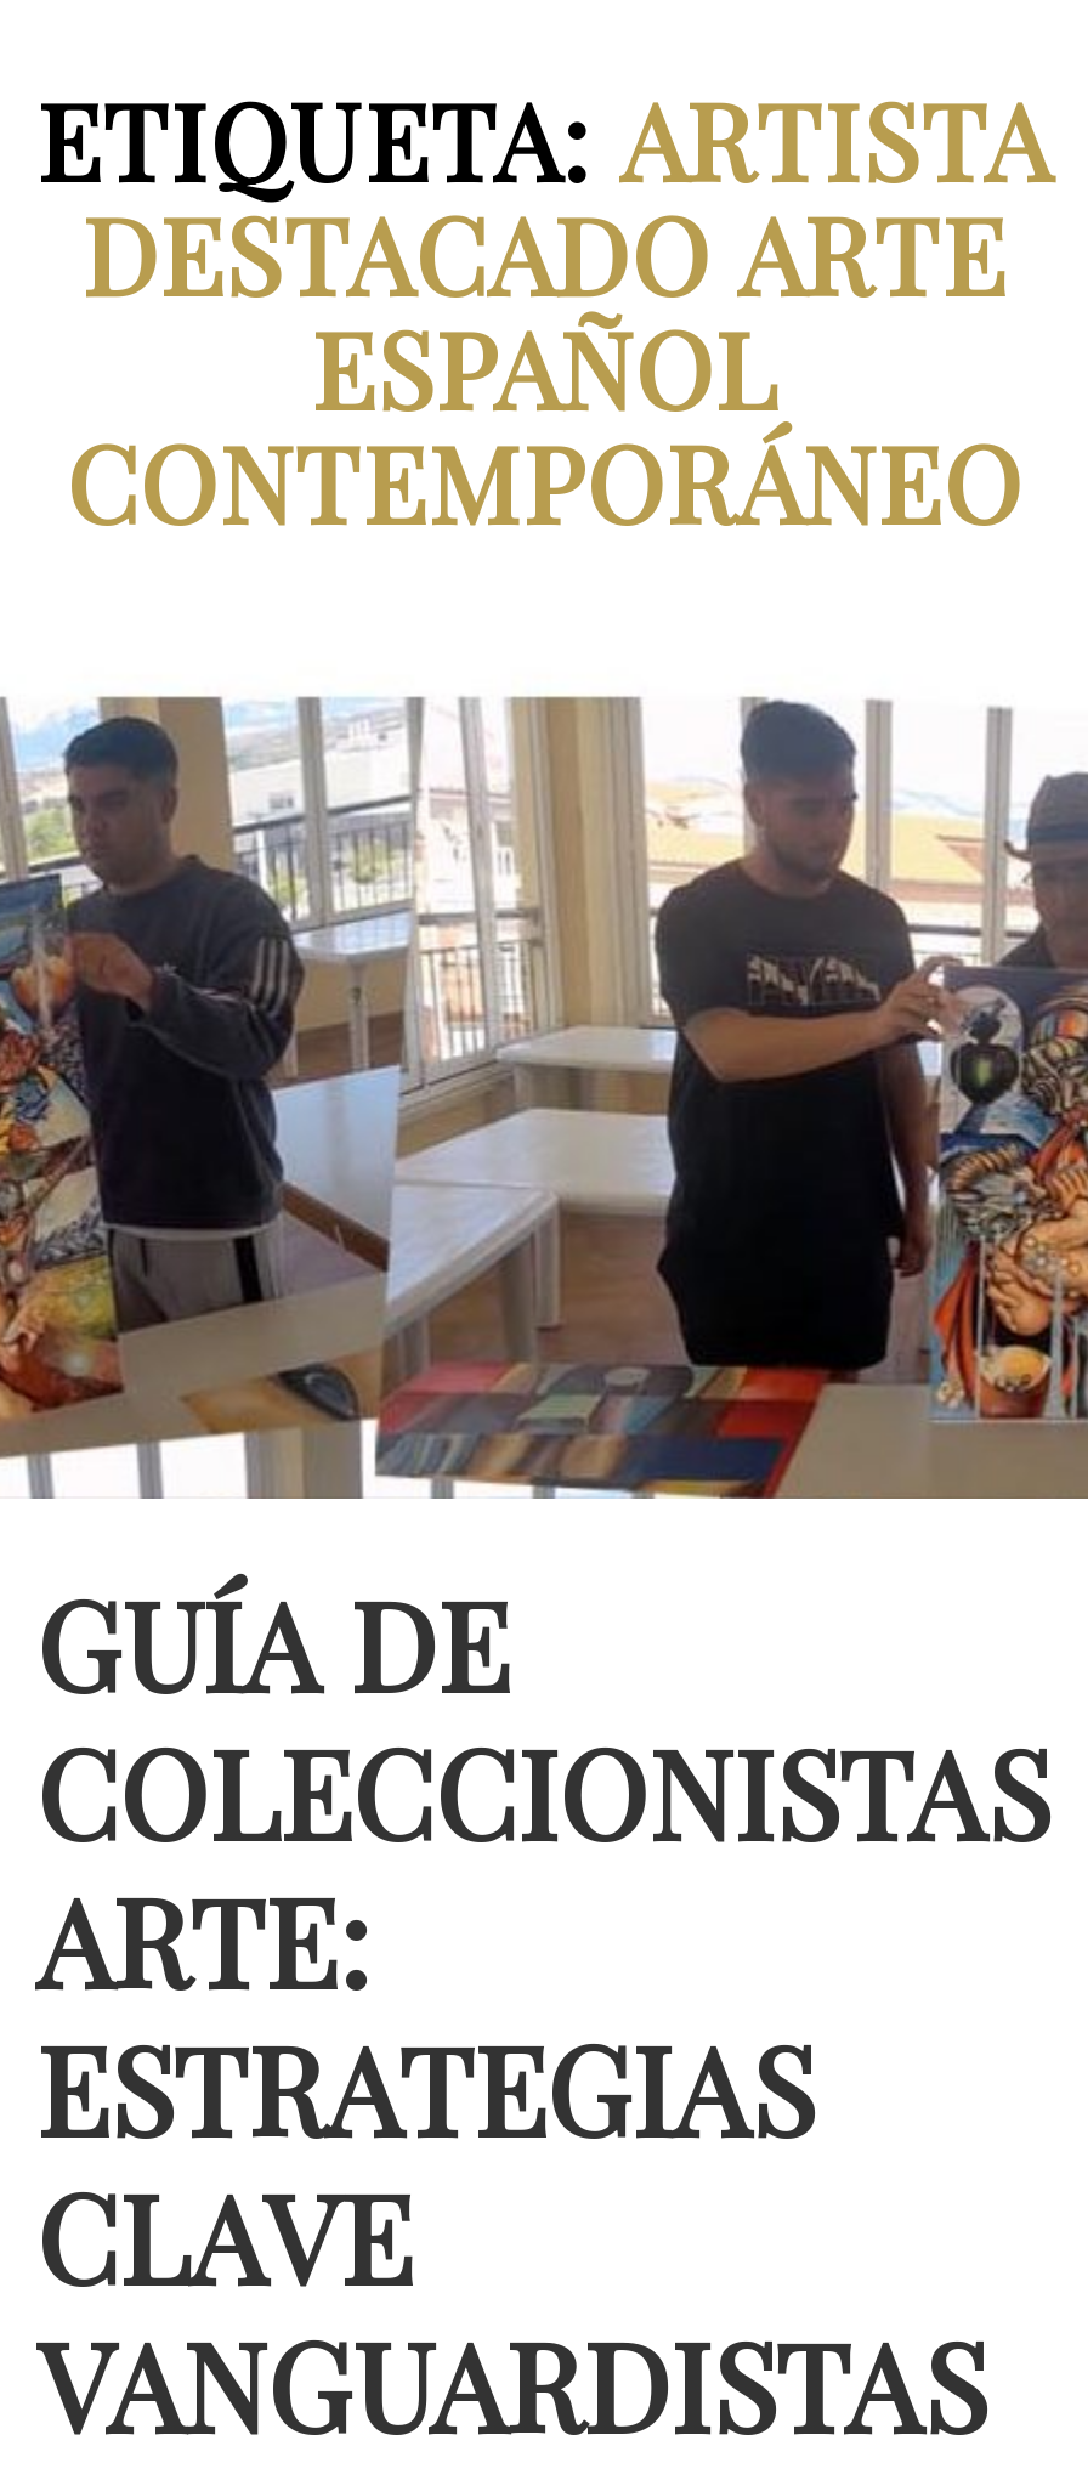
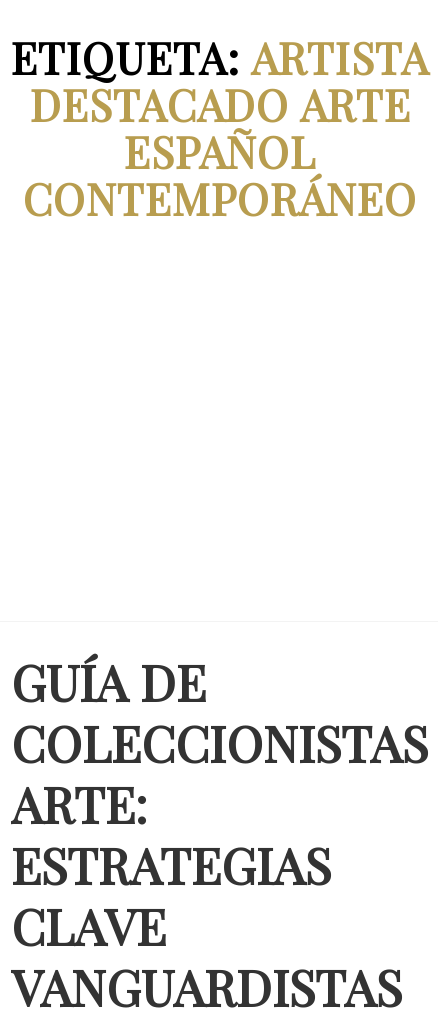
- [image]
